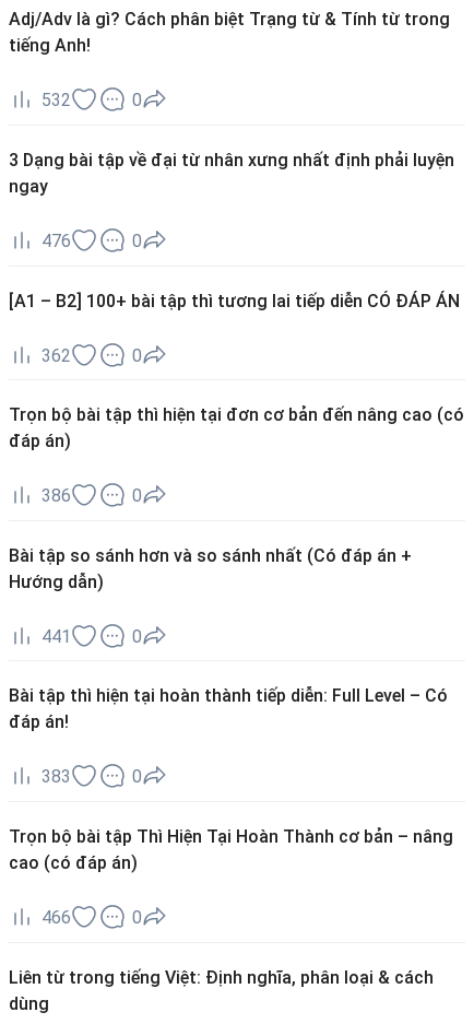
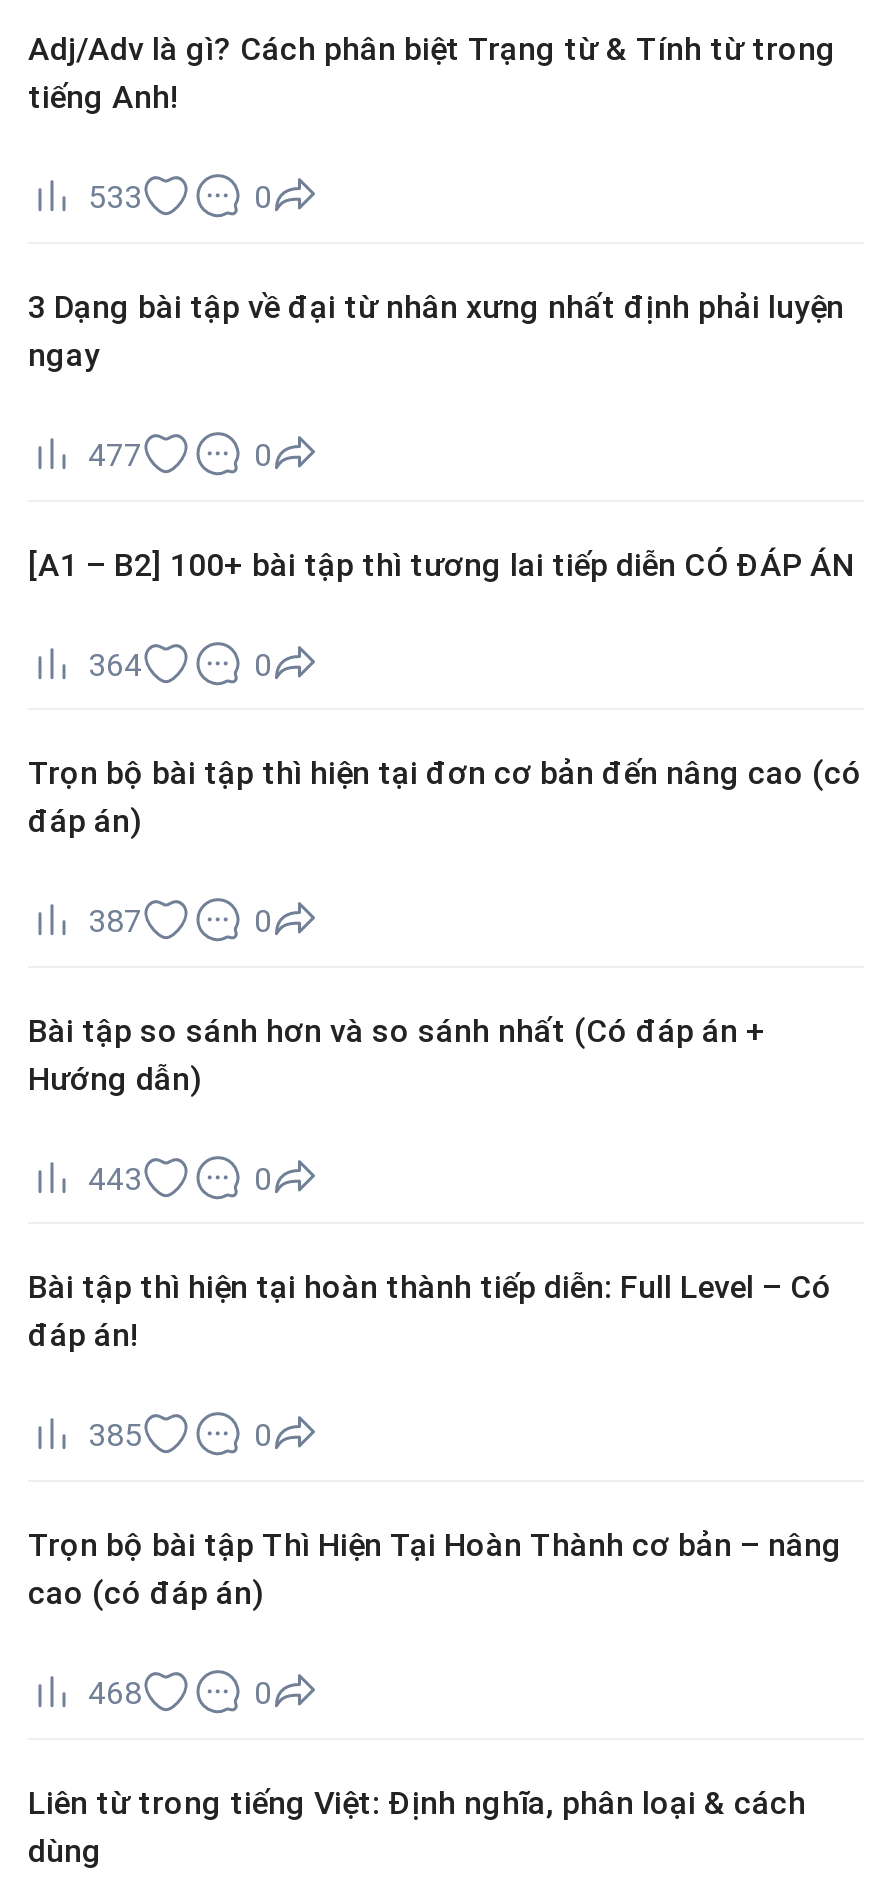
- 532
+ 533

- 476
+ 477

- 362
+ 364

- 386
+ 387

- 441
+ 443

- 383
+ 385

- 466
+ 468
